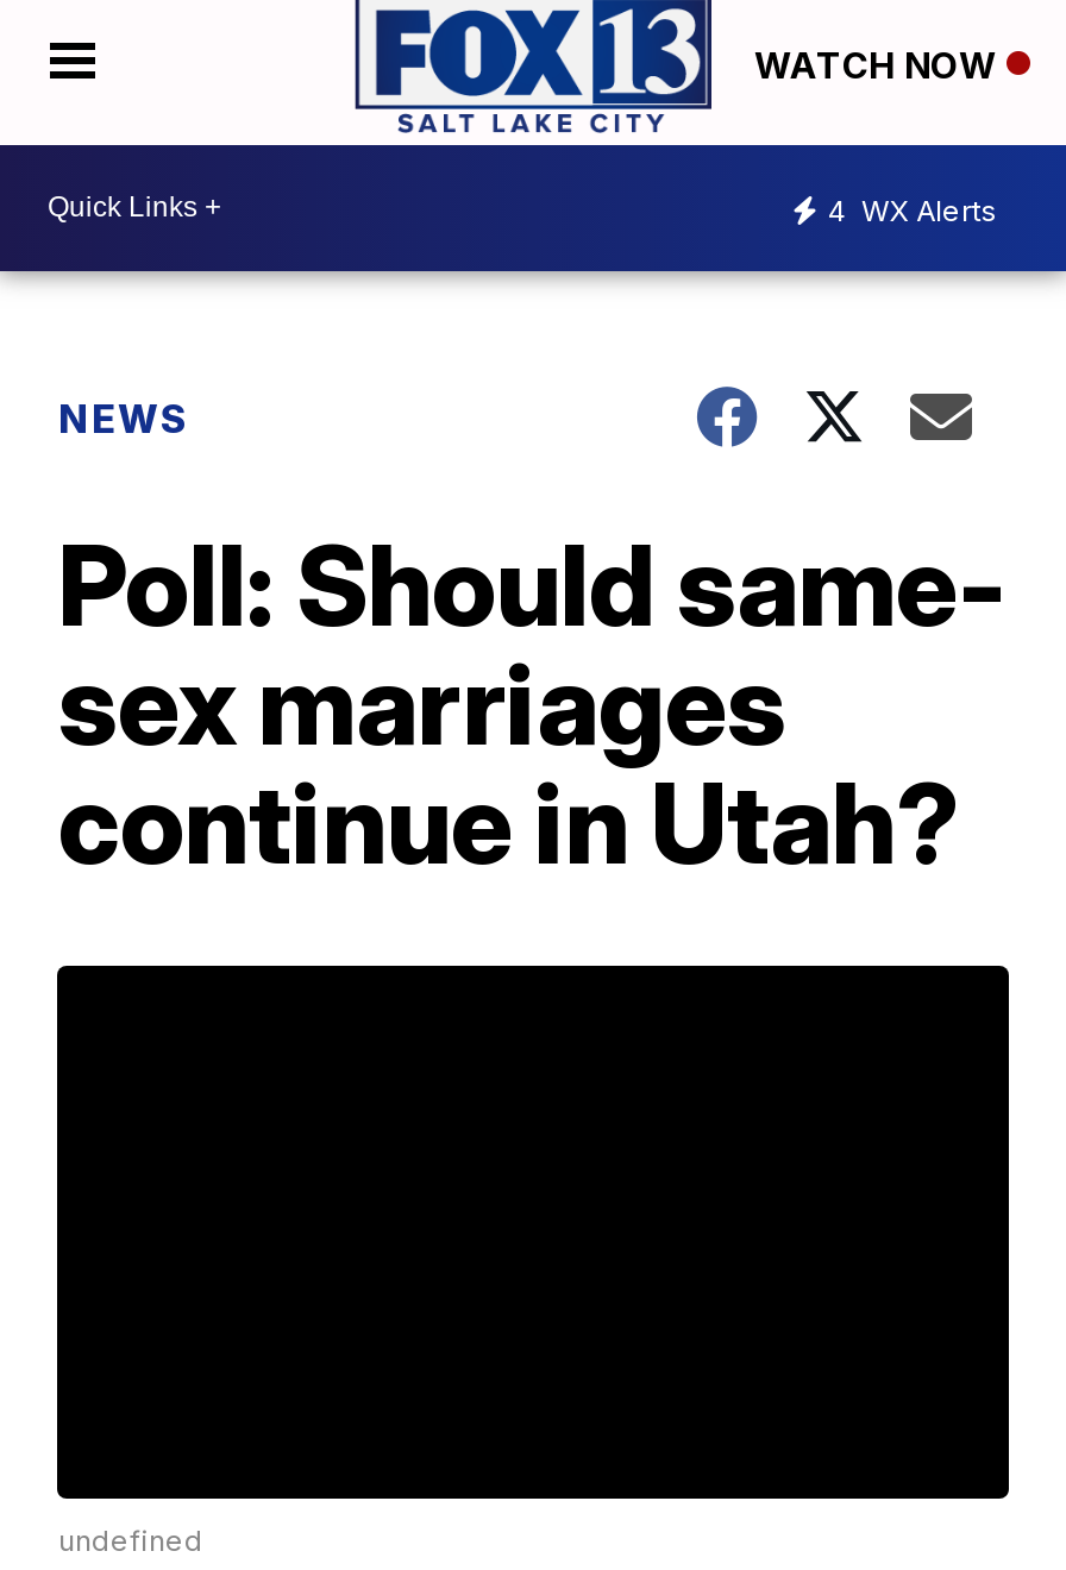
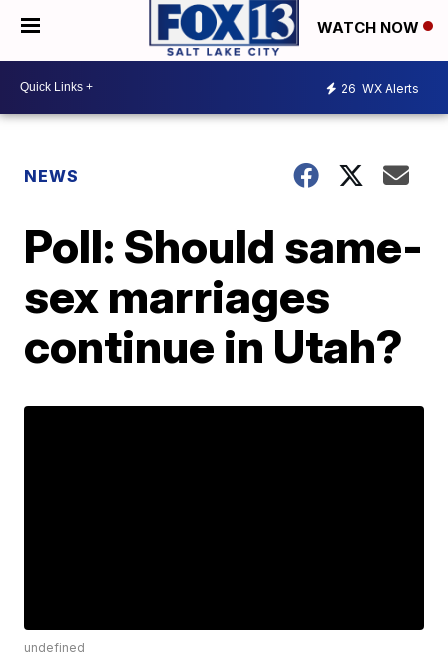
- 4 WX Alerts
+ 26 WX Alerts
